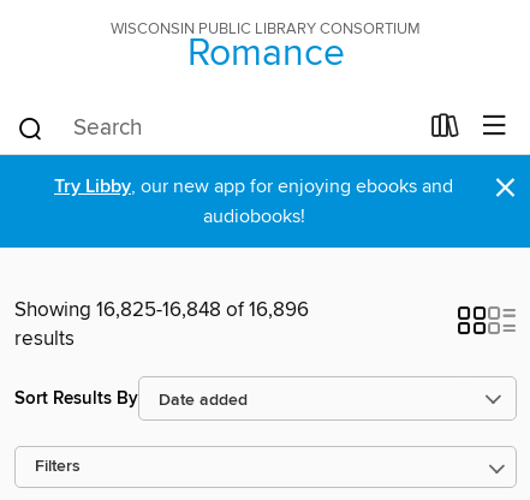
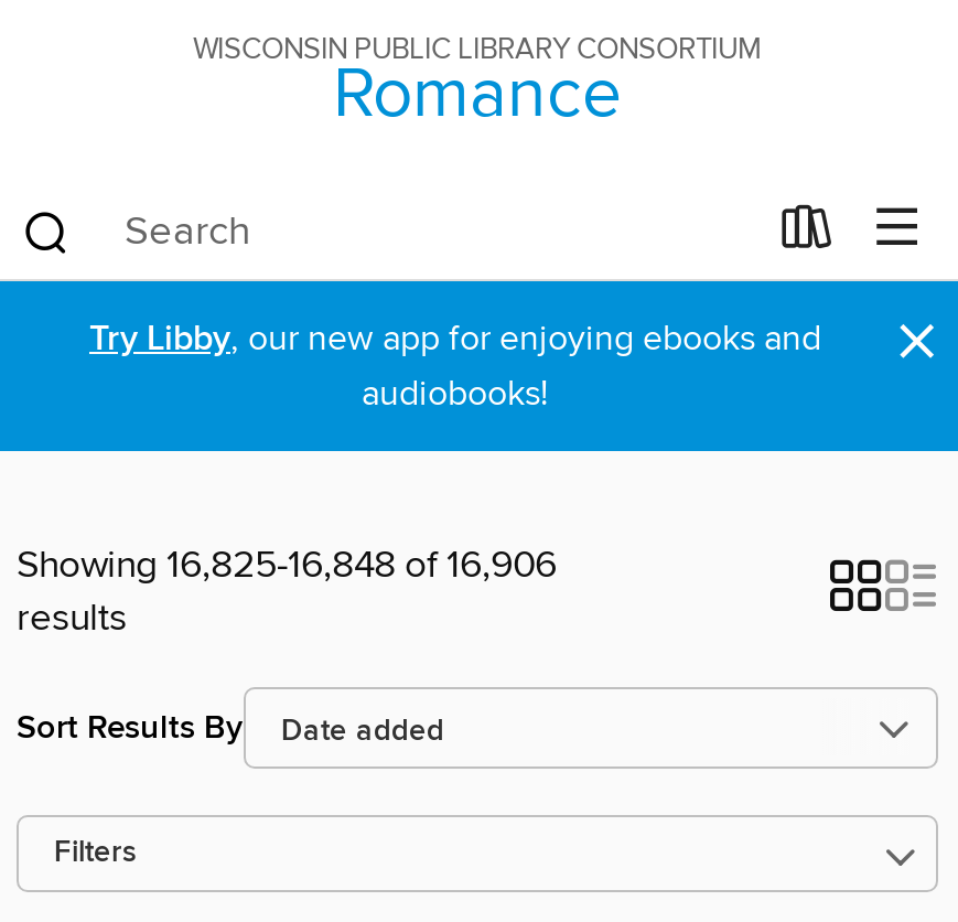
- Showing 16,825-16,848 of 16,896
+ Showing 16,825-16,848 of 16,906
